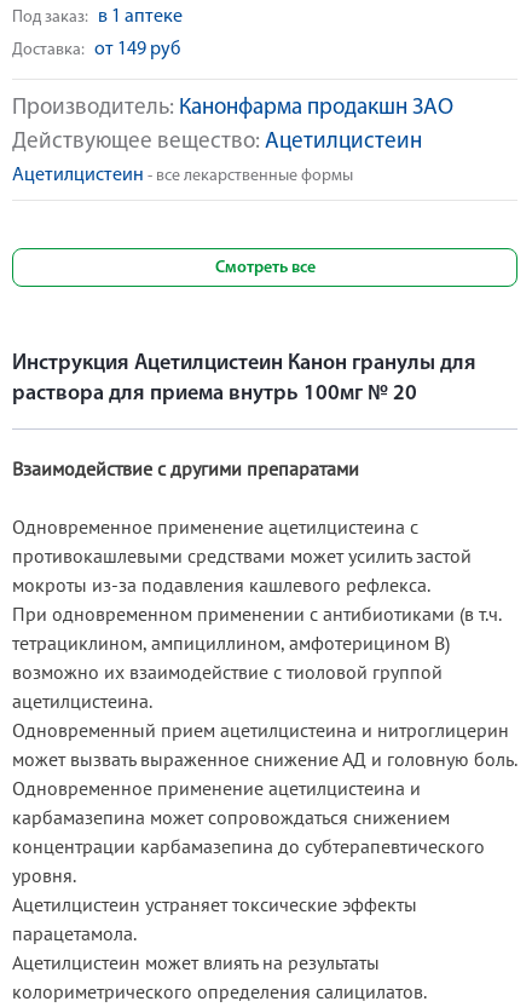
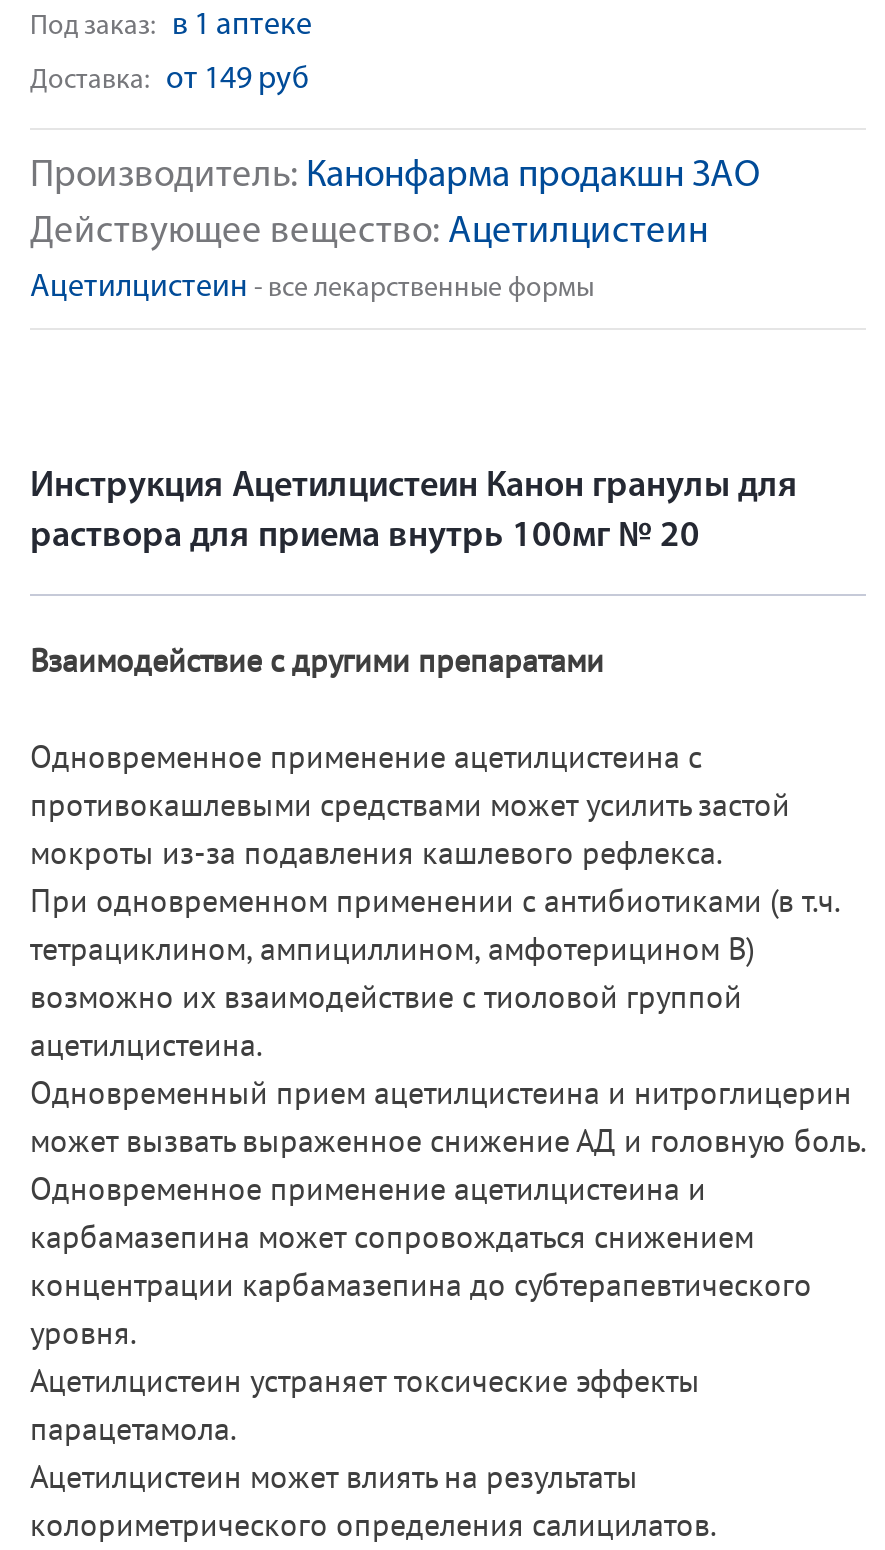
- Смотреть все
